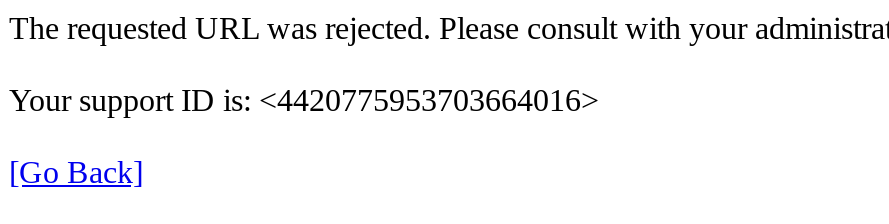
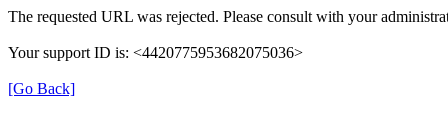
- Your support ID is: <4420775953703664016>
+ Your support ID is: <4420775953682075036>
